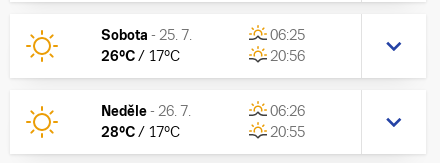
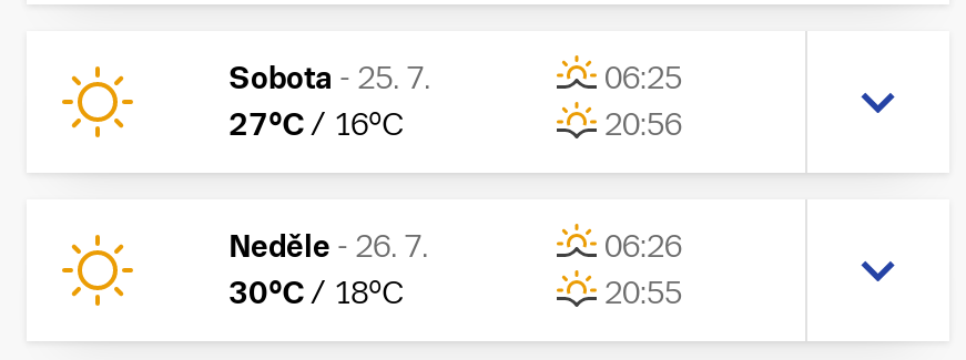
- 26°C / 17°C
+ 27°C / 16°C

- 28°C / 17°C
+ 30°C / 18°C
